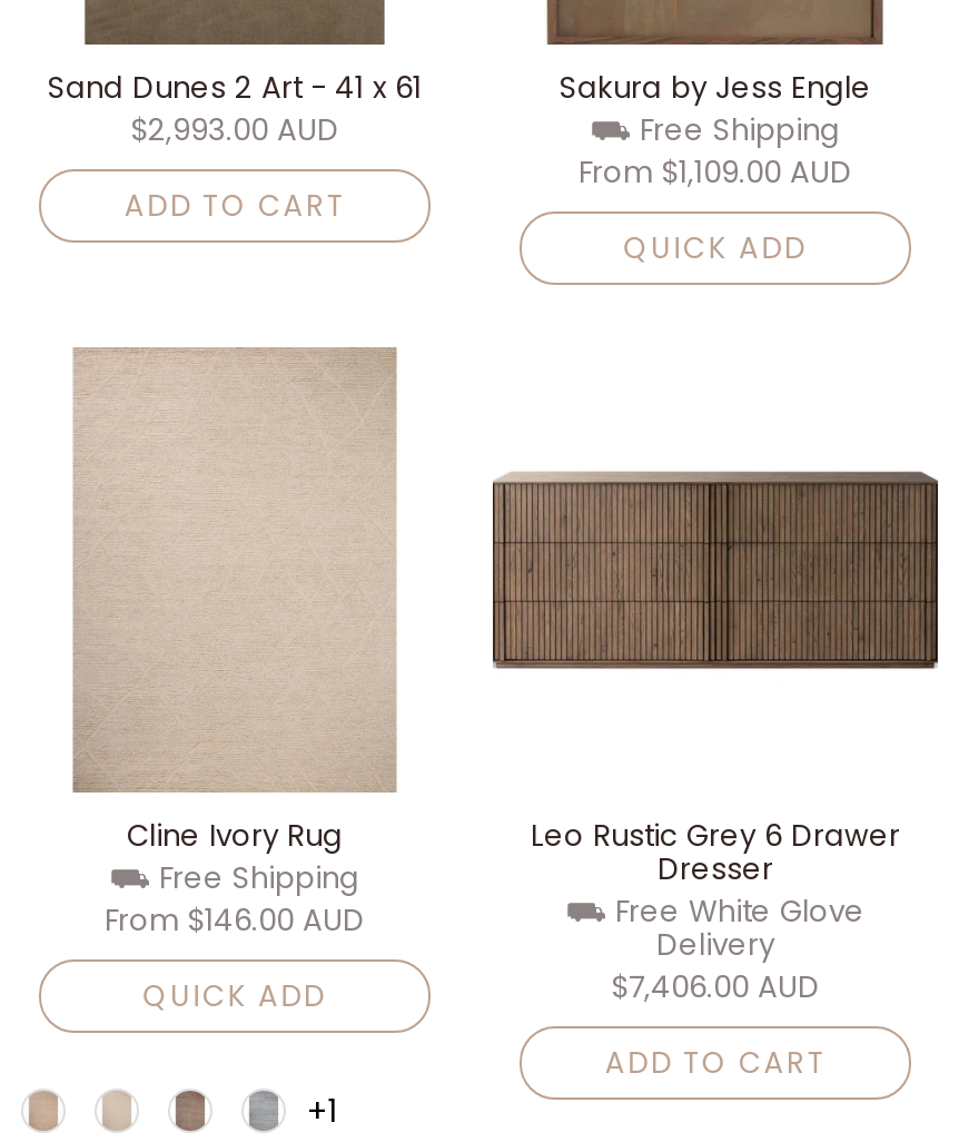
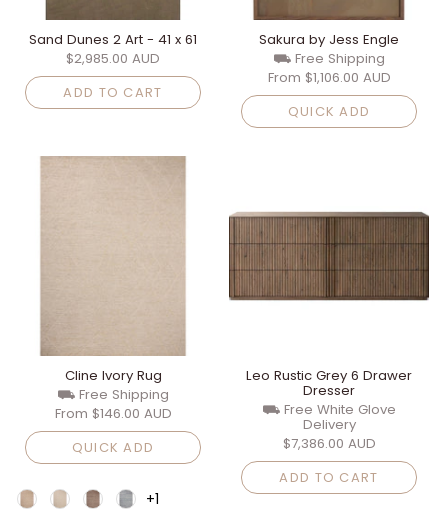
- $2,993.00 AUD
+ $2,985.00 AUD

- From $1,109.00 AUD
+ From $1,106.00 AUD

- $7,406.00 AUD
+ $7,386.00 AUD
